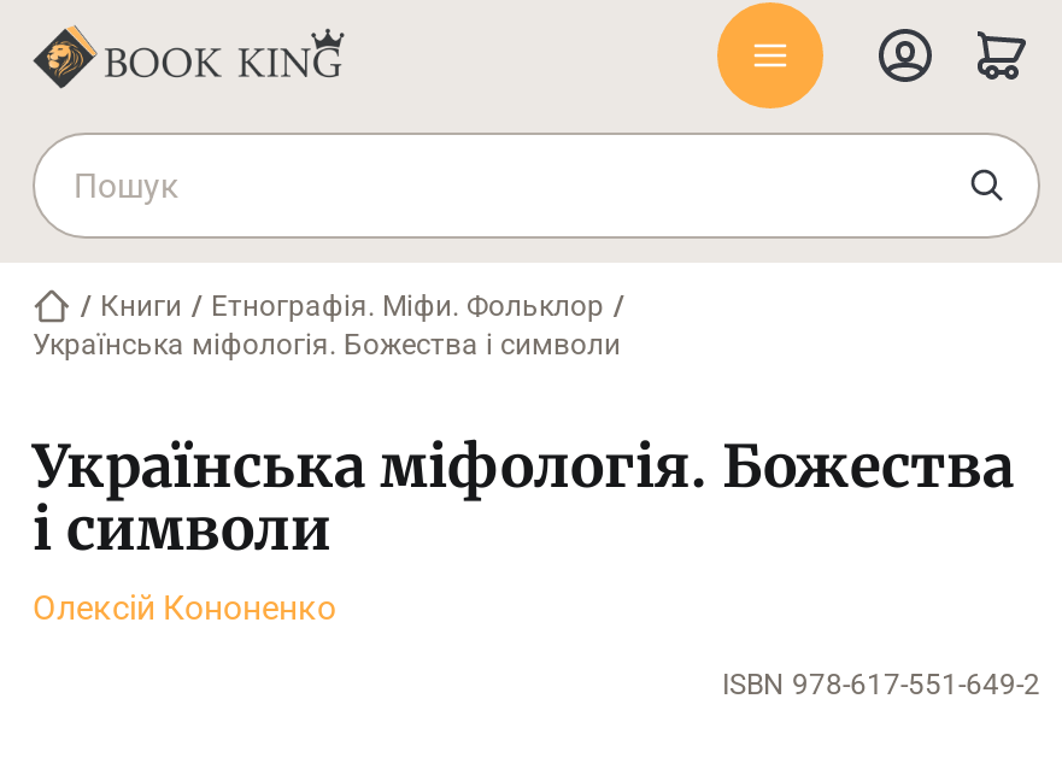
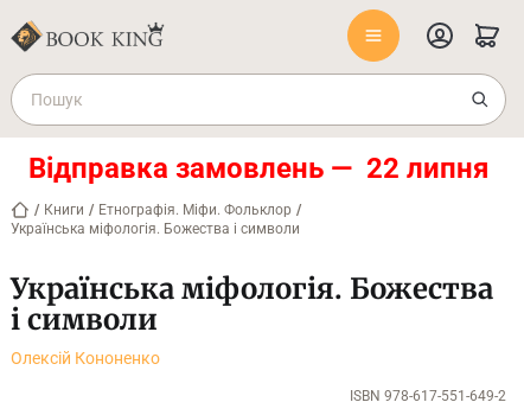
+ Відправка замовлень — 22 липня
